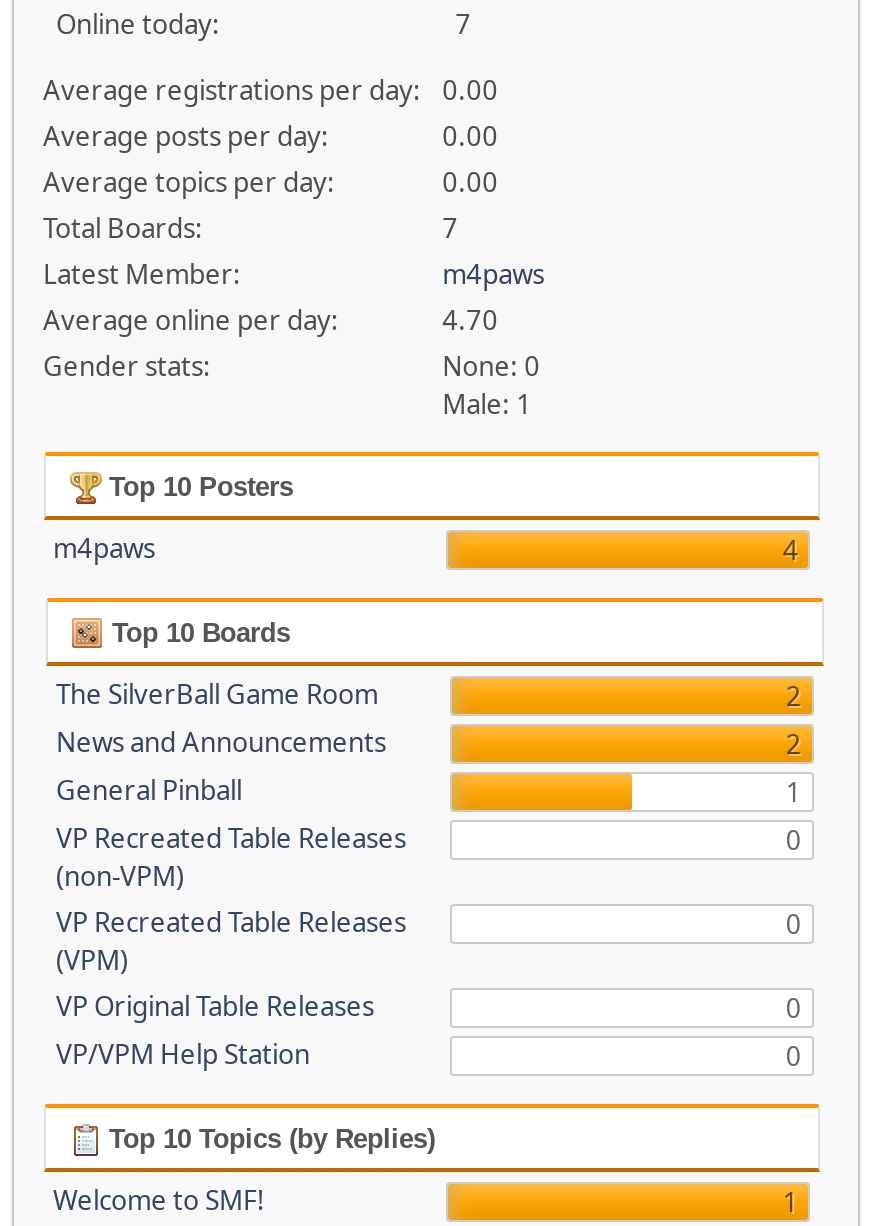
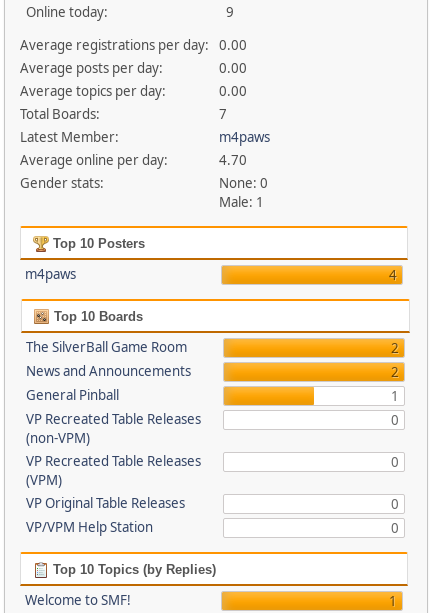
- 7
+ 9
